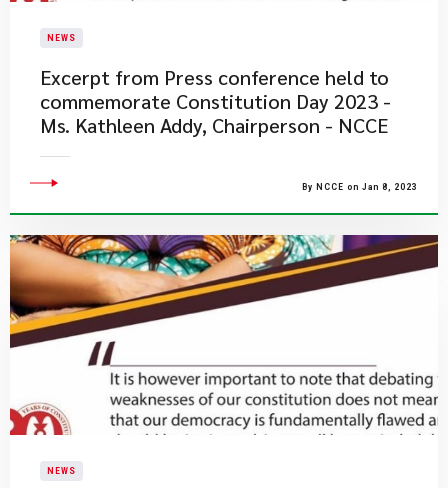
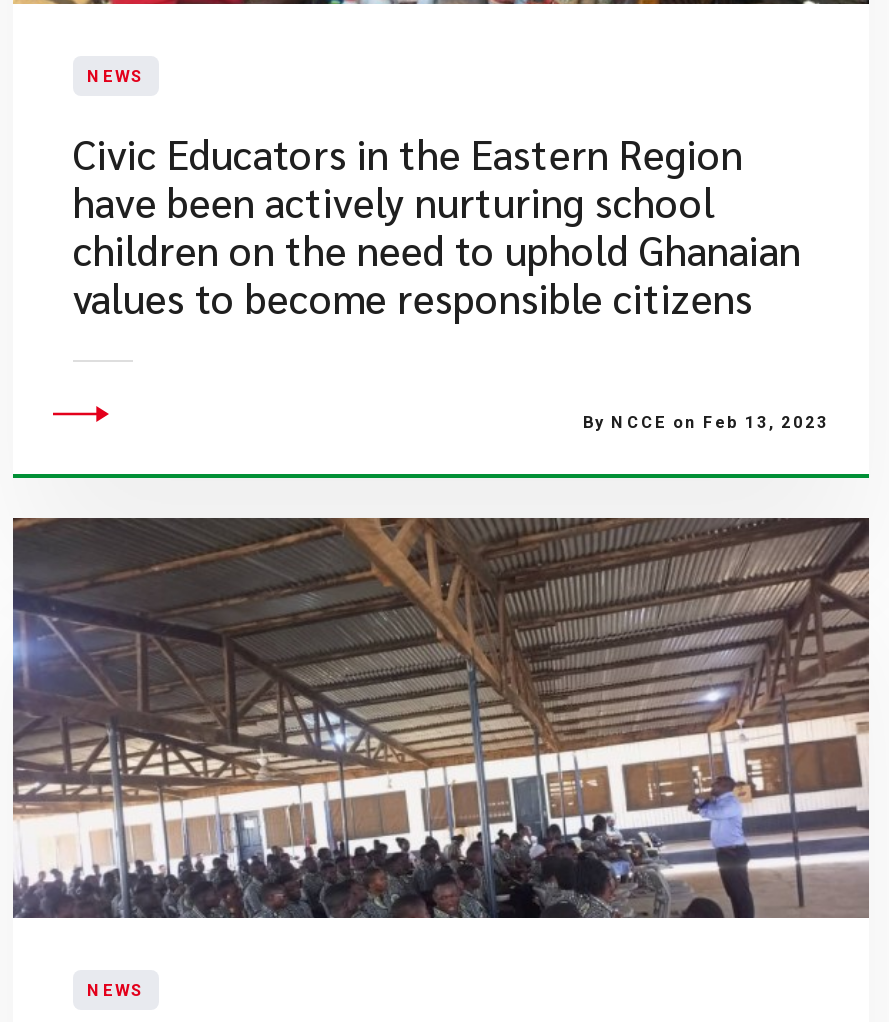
- Excerpt from Press conference held to
- commemorate Constitution Day 2023 -
- Ms. Kathleen Addy, Chairperson - NCCE
+ Civic Educators in the Eastern Region
+ have been actively nurturing school
+ children on the need to uphold Ghanaian
+ values to become responsible citizens

- By NCCE on Jan 8, 2023
+ By NCCE on Feb 13, 2023

- [image]
+ [image]
